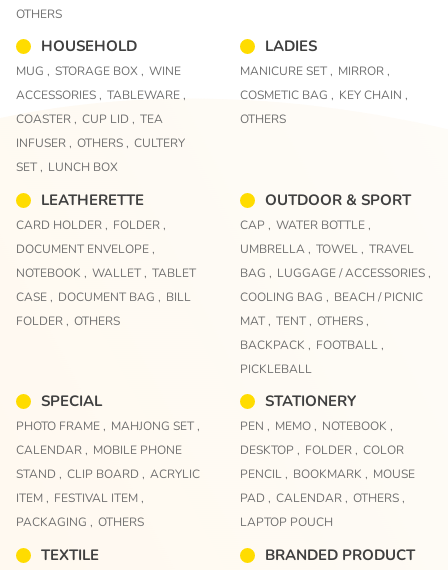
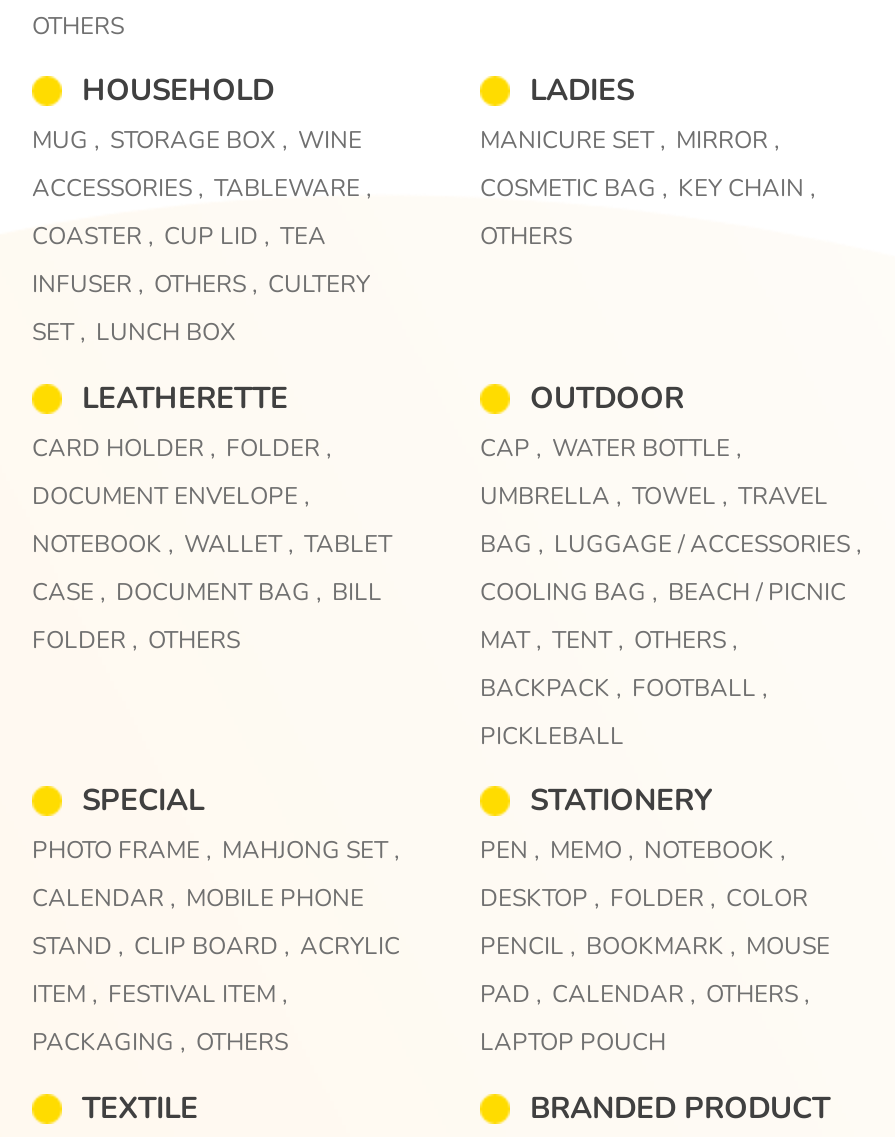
- OUTDOOR & SPORT
+ OUTDOOR
